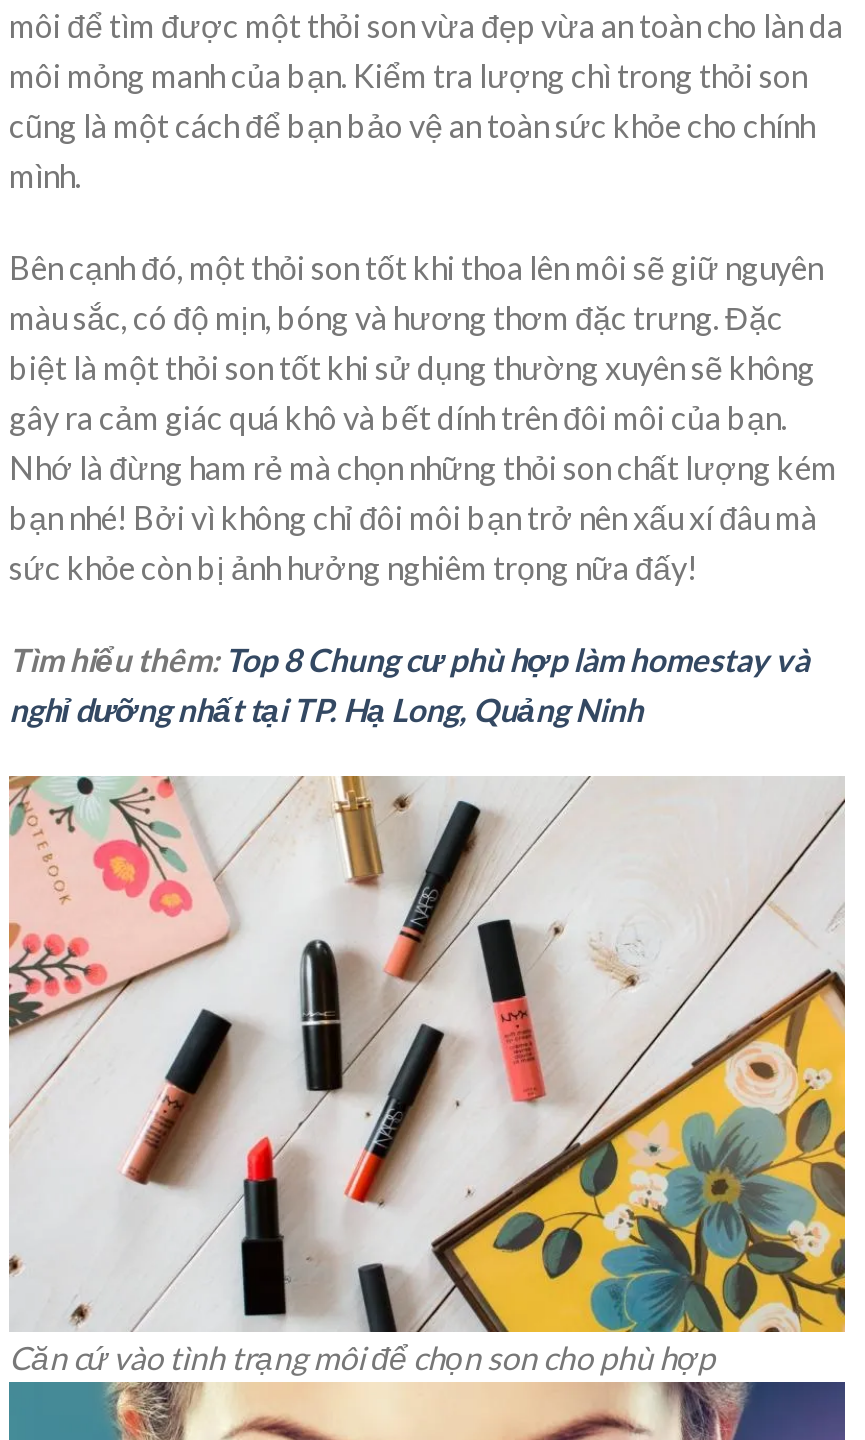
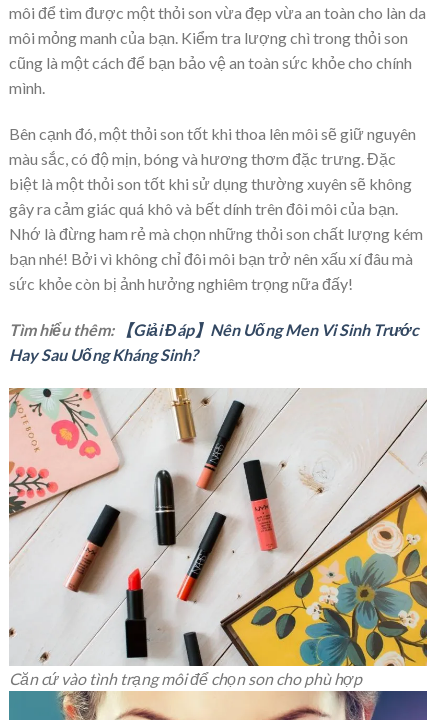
- Tìm hiểu thêm: Top 8 Chung cư phù hợp làm homestay và
- nghỉ dưỡng nhất tại TP. Hạ Long, Quảng Ninh
+ Tìm hiểu thêm:【Giải Đáp】Nên Uống Men Vi Sinh Trước
+ Hay Sau Uống Kháng Sinh?
